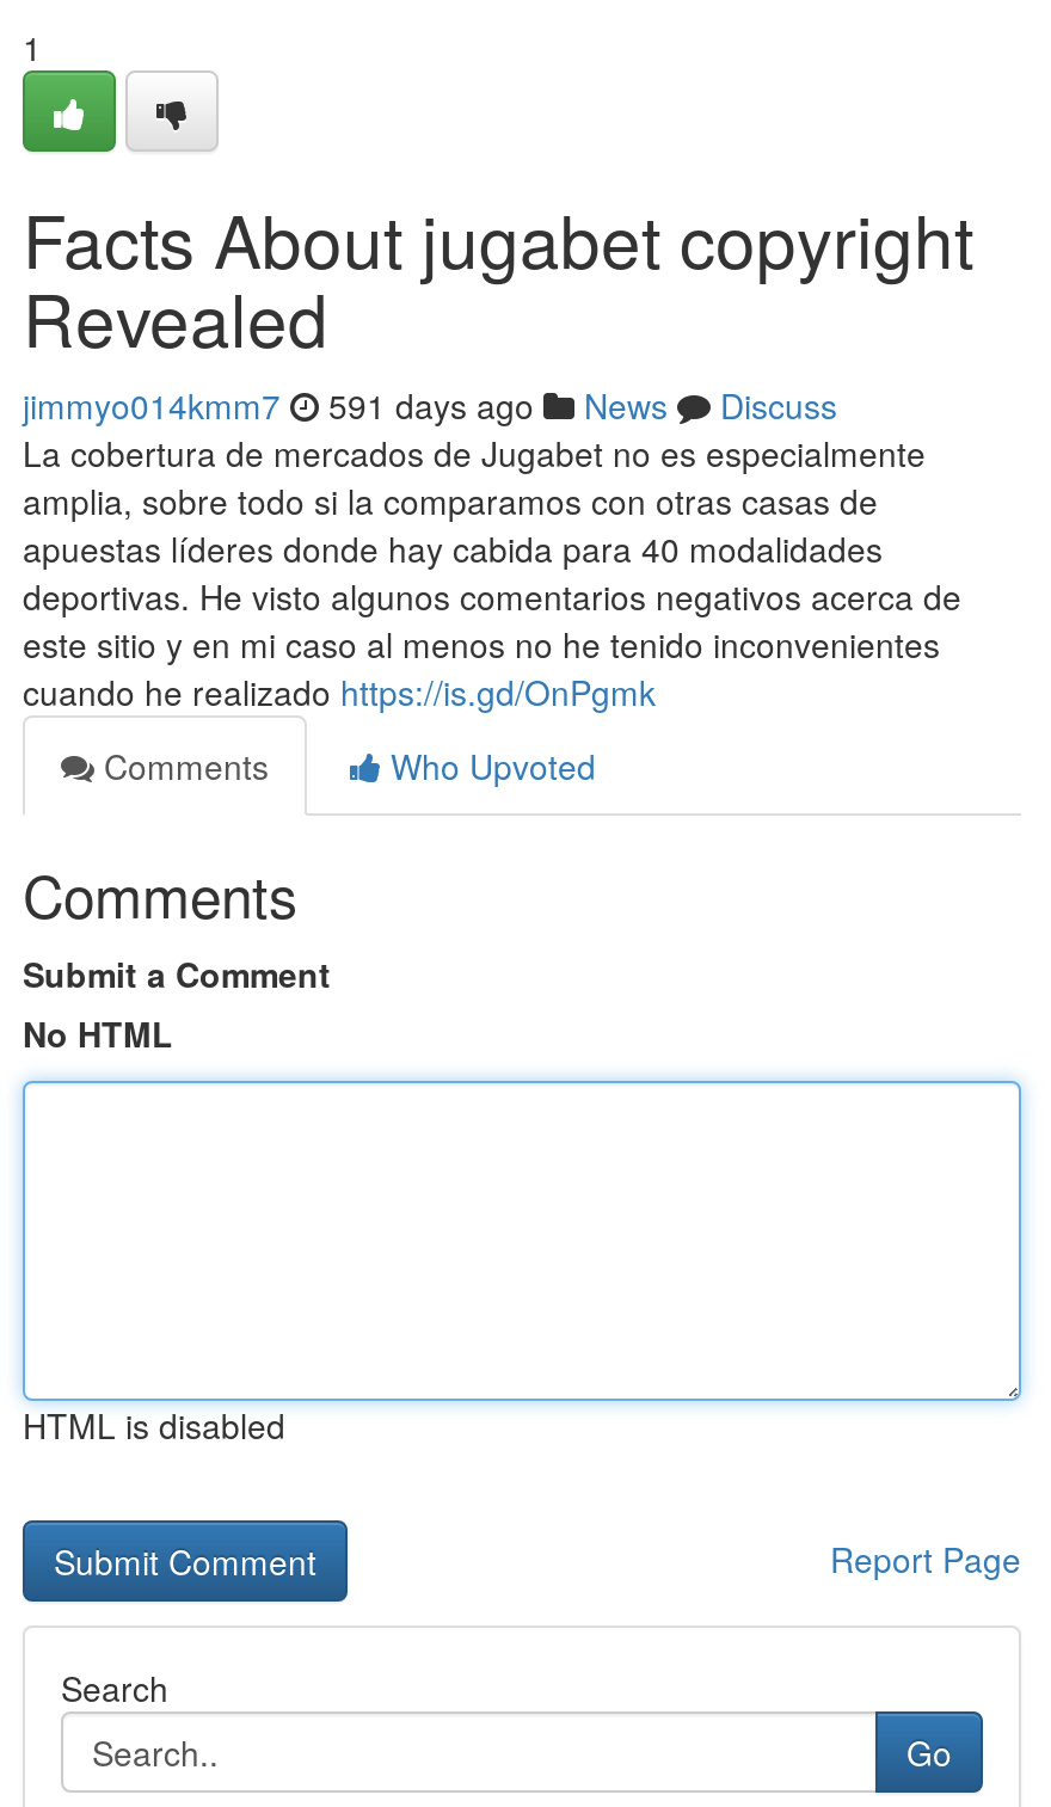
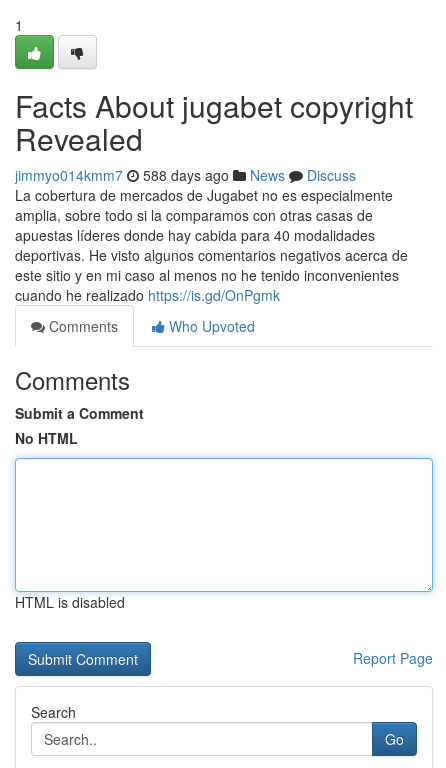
- jimmyo014kmm7 591 days ago News Discuss
+ jimmyo014kmm7 588 days ago News Discuss
